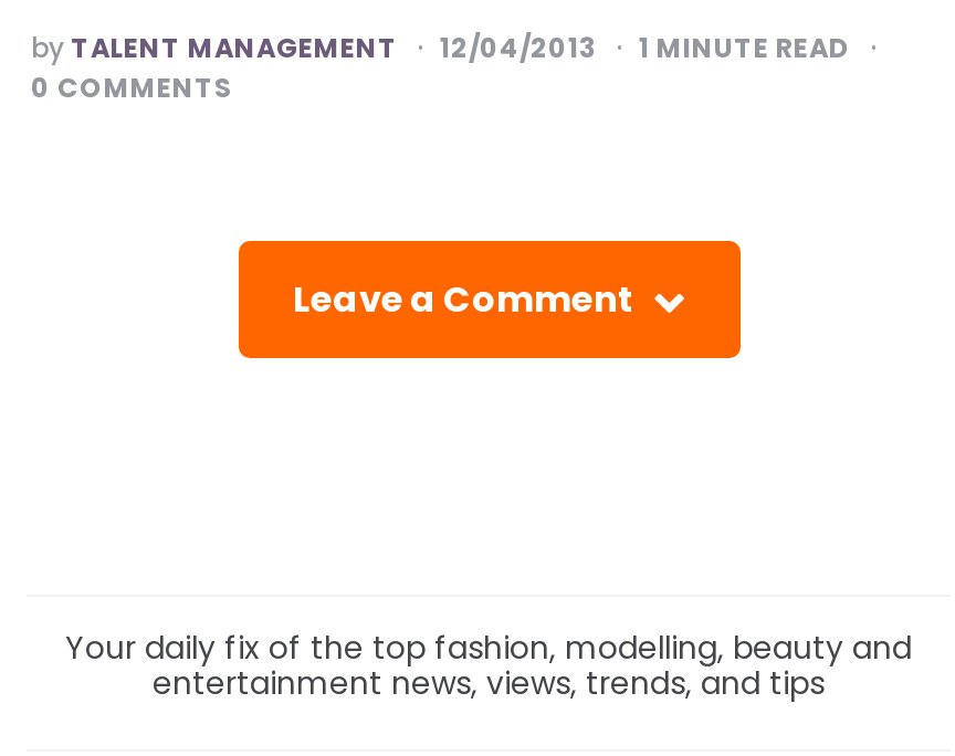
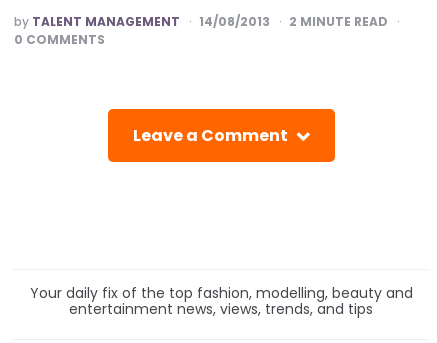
- 12/04/2013
+ 14/08/2013

- 1 MINUTE READ
+ 2 MINUTE READ
